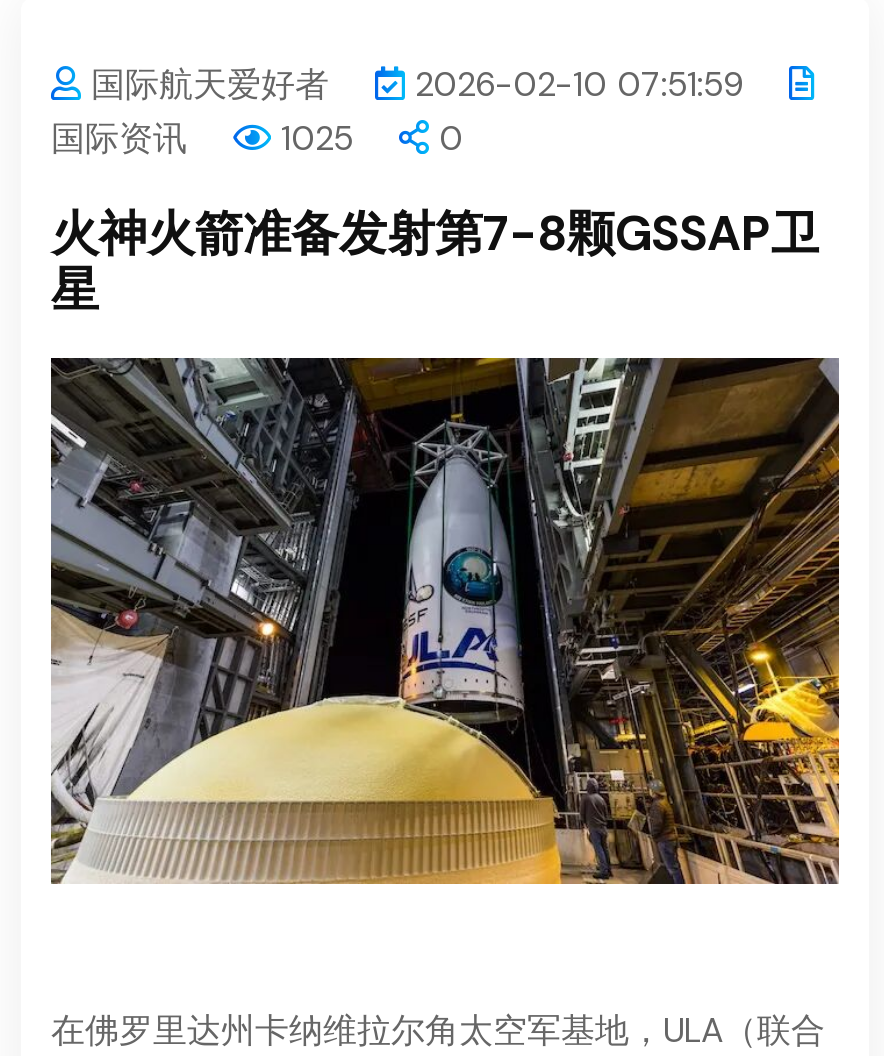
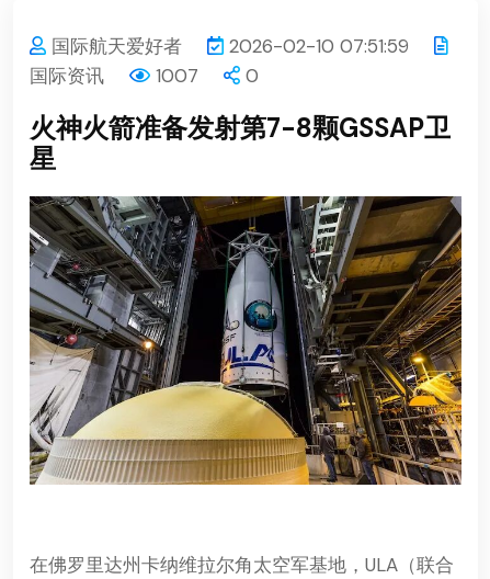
- 1025
+ 1007
